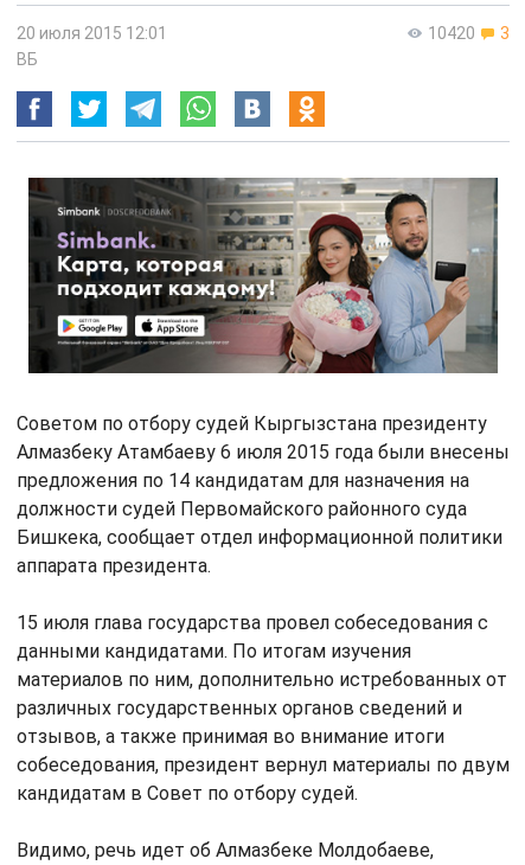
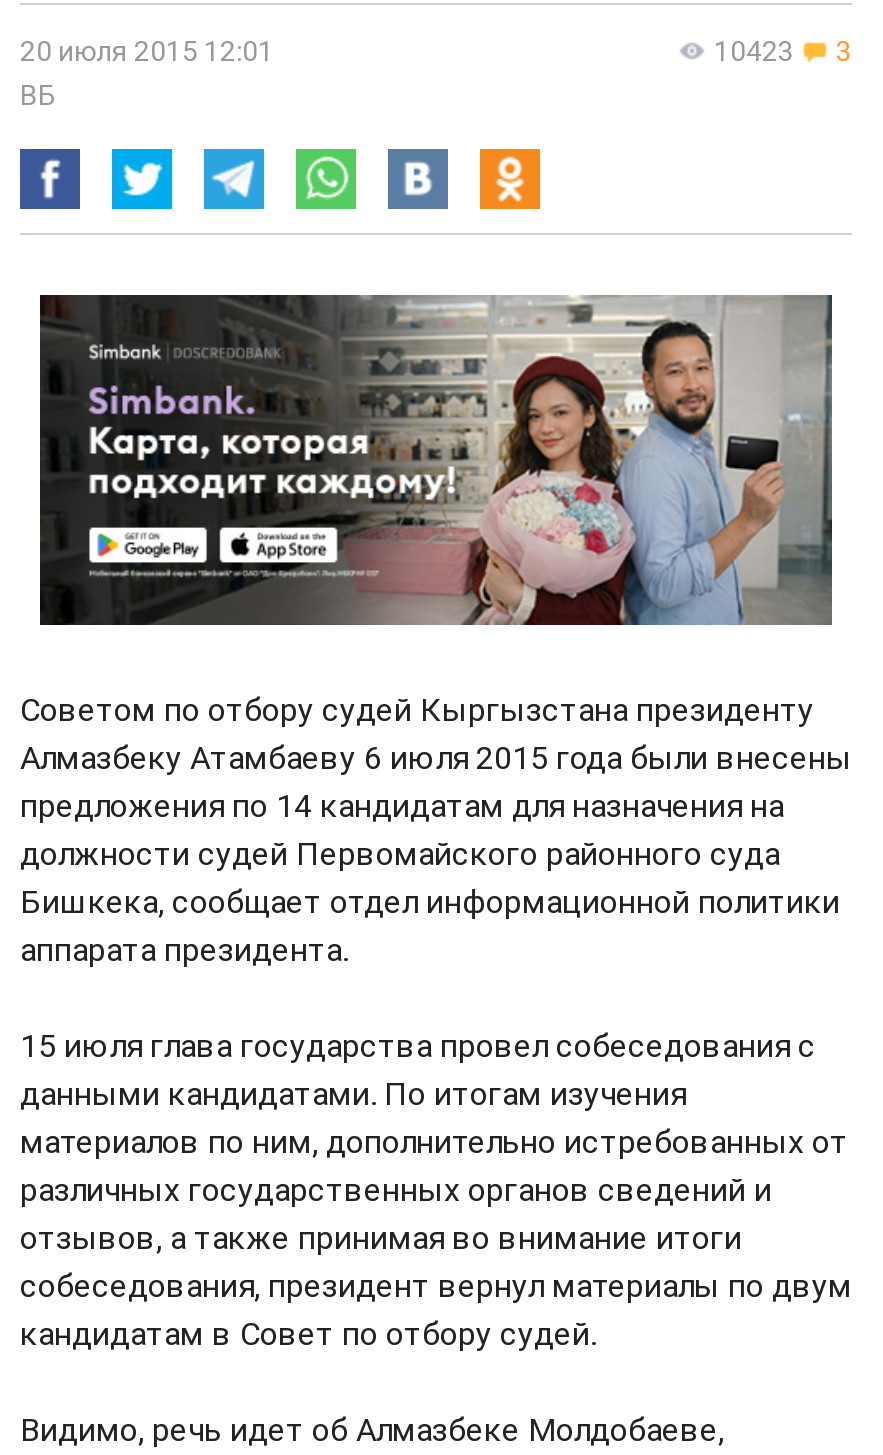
- 10420 3
+ 10423 3
